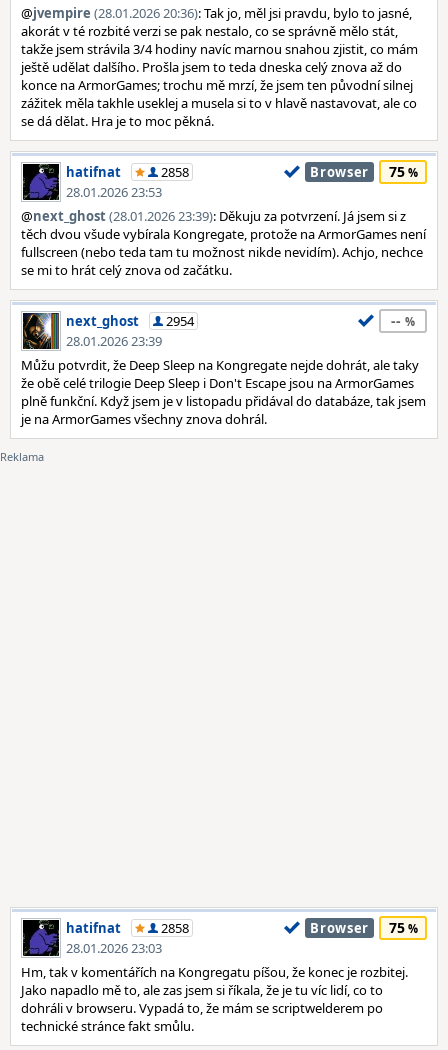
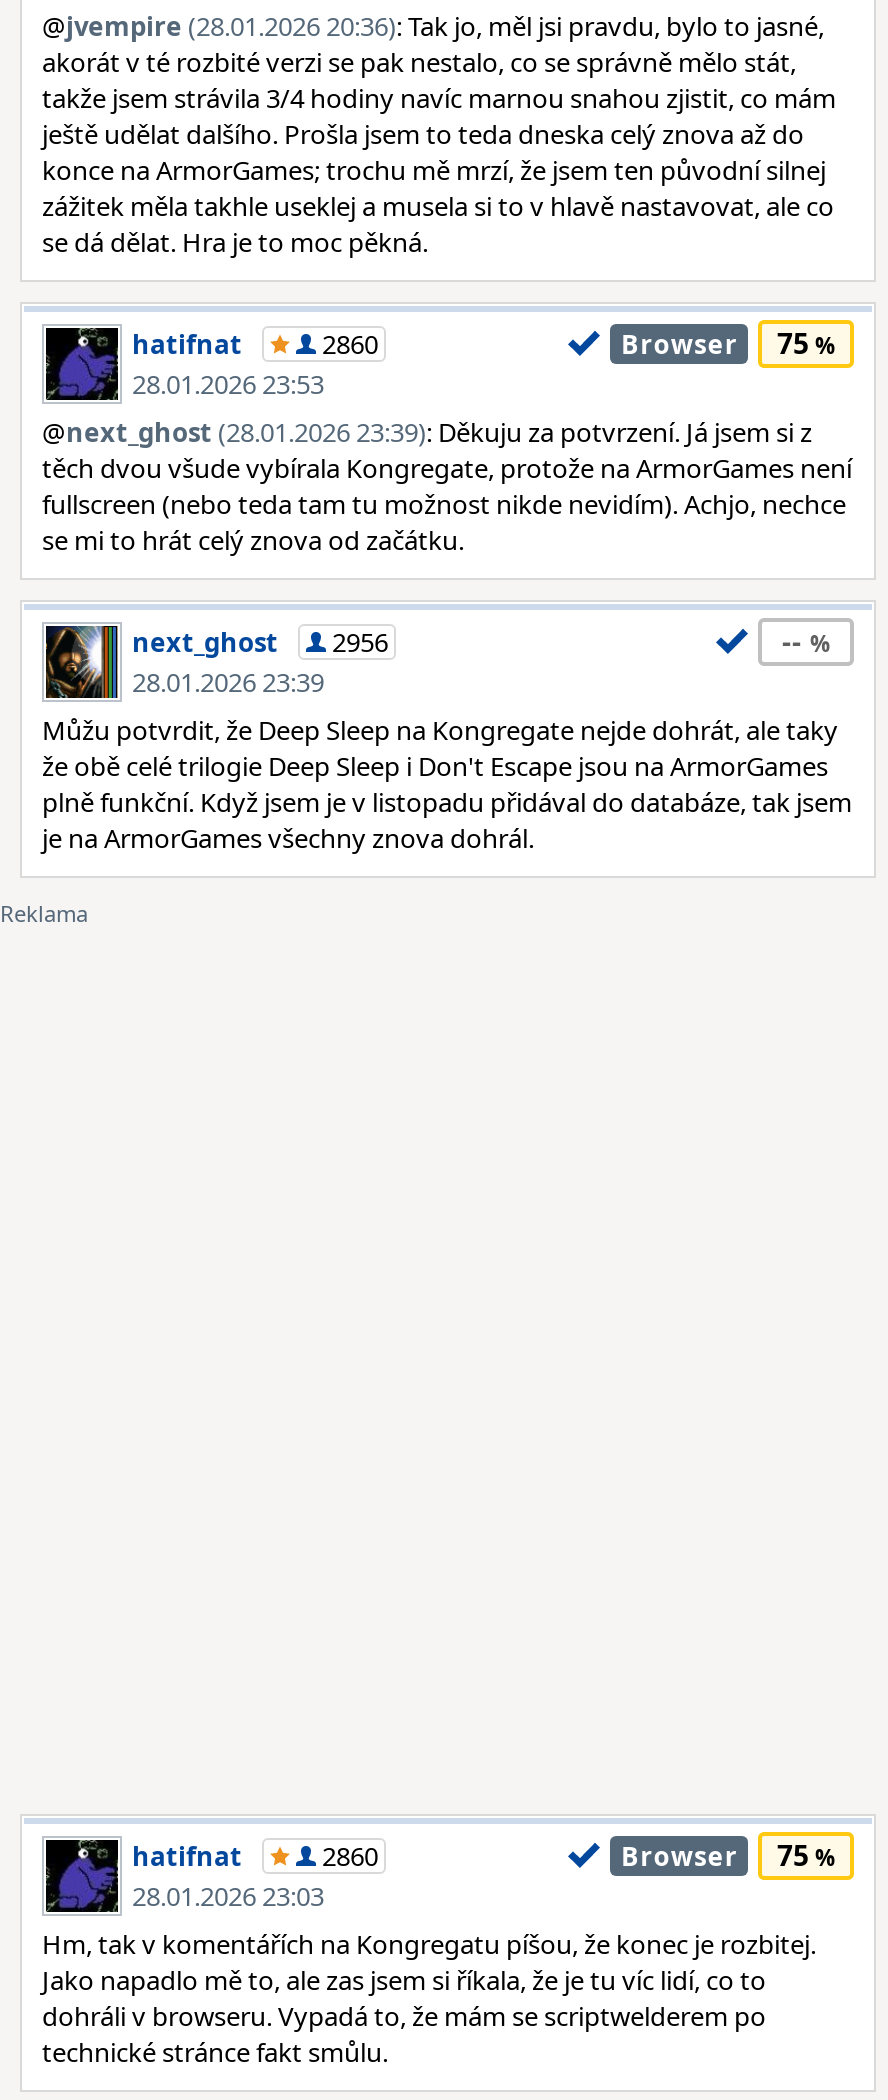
- 2858
+ 2860

- next_ghost 2954
+ next_ghost 2956

- 2858
+ 2860
